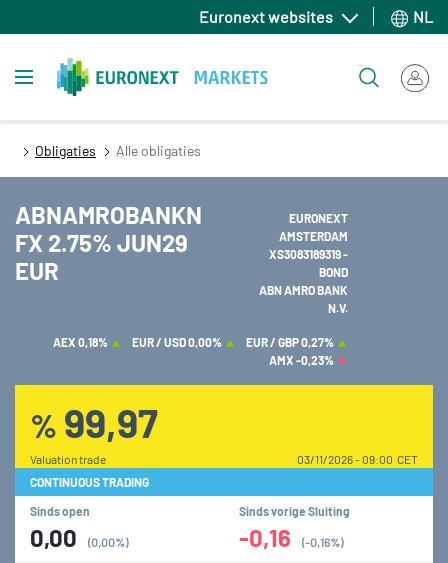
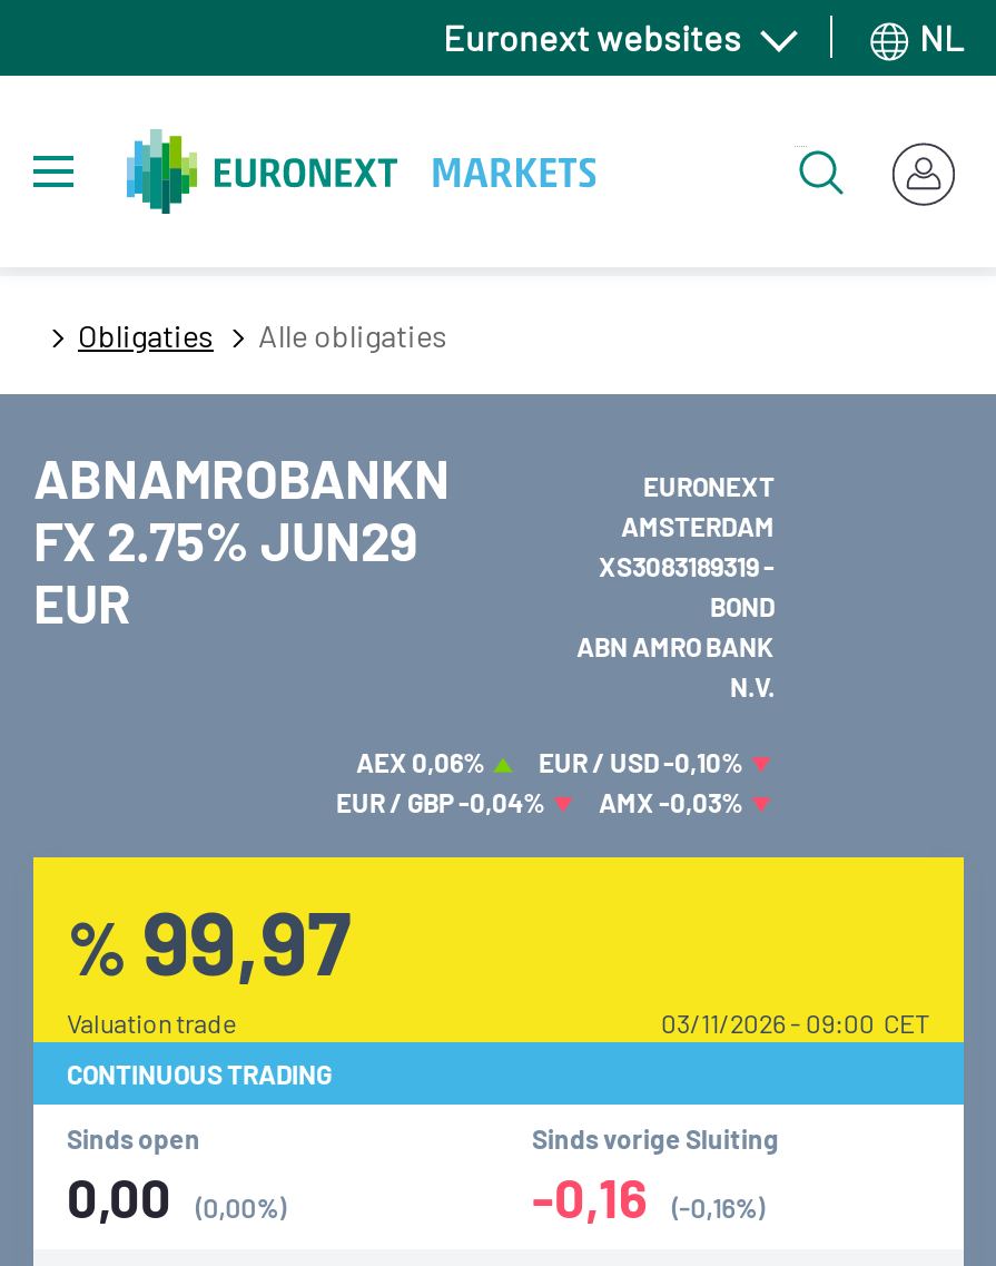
- AEX 0,18%
+ AEX 0,06%

- EUR / USD 0,00%
+ EUR / USD -0,10%

- EUR / GBP 0,27%
+ EUR / GBP -0,04%

- AMX -0,23%
+ AMX -0,03%
